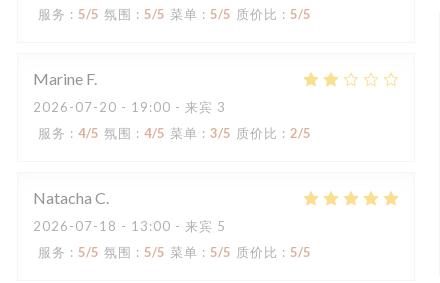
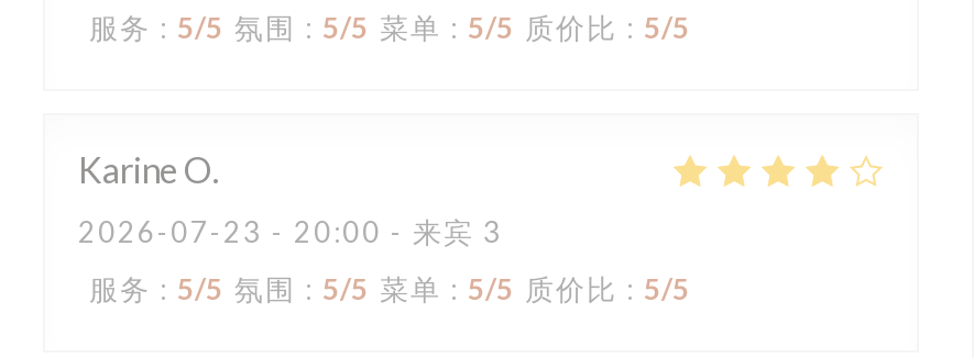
- Marine F
- 2026-07-20 - 19:00 - 来宾 3
- 服务: 4/5 氛围: 4/5 菜单: 3/5 质价比: 2/5
- Natacha C
- 2026-07-18 - 13:00 - 来宾 5
+ Karine O
+ 2026-07-23 - 20:00 - 来宾 3
